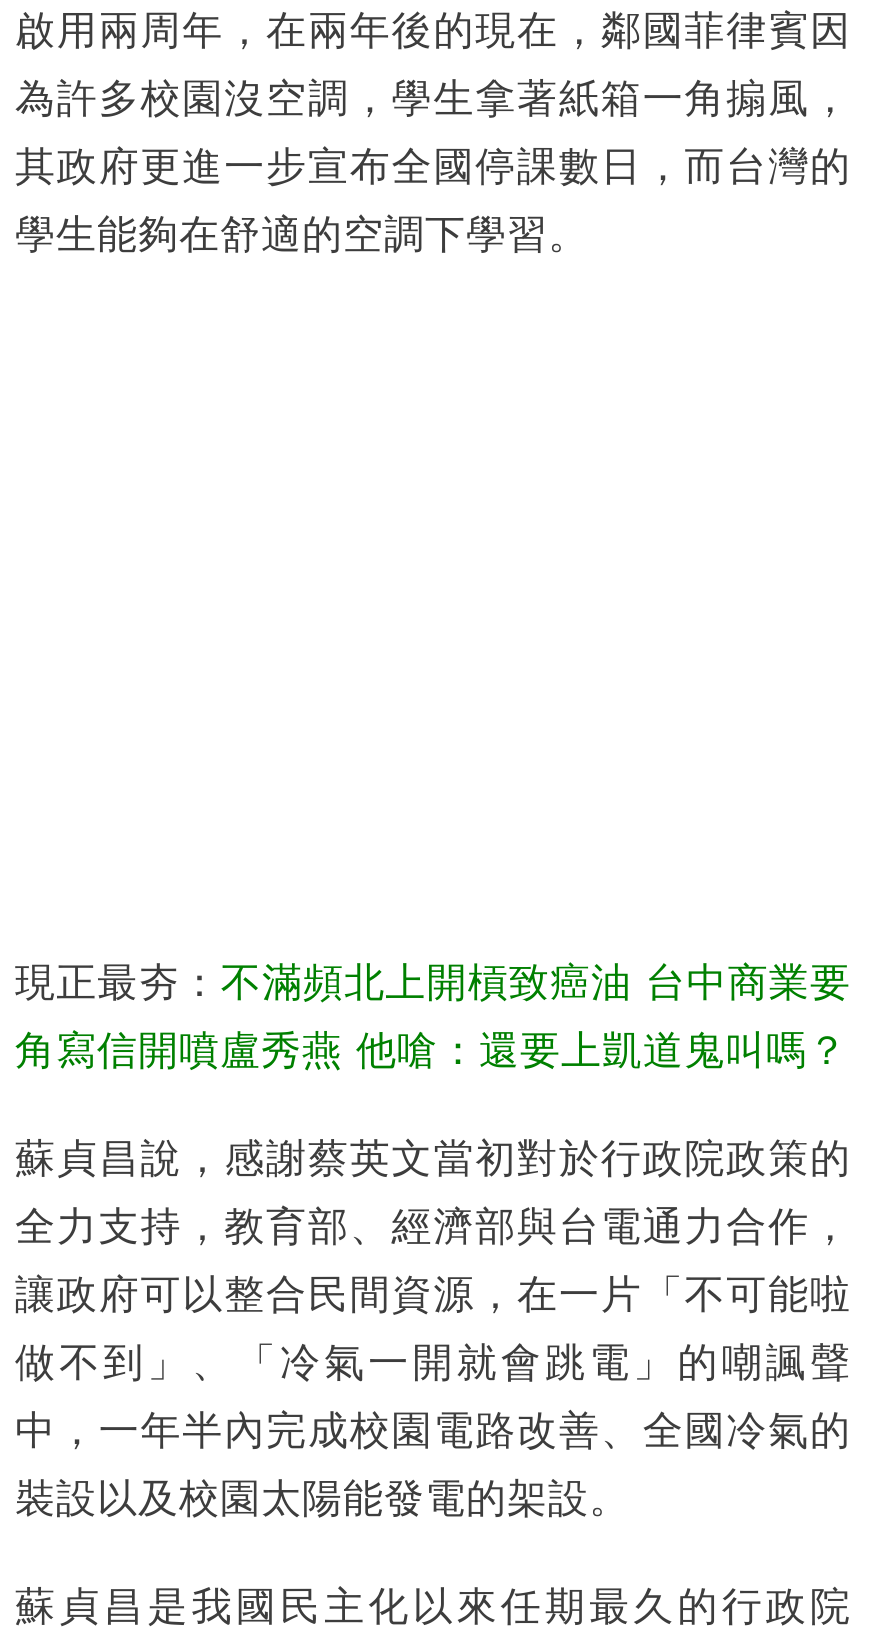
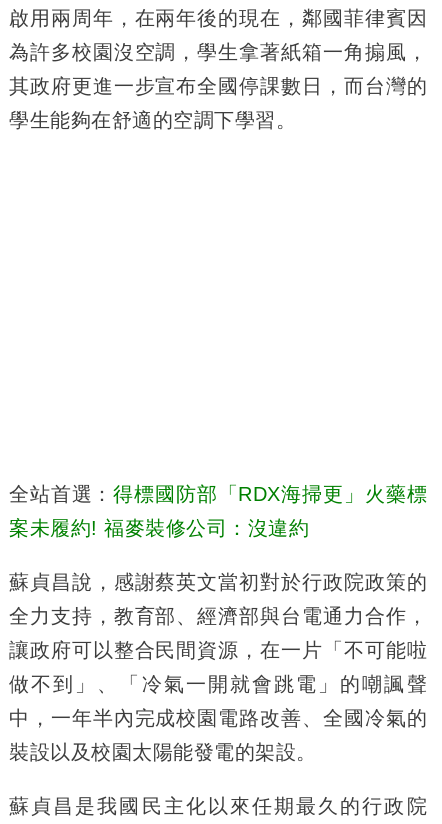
- 現正最夯：不滿頻北上開槓致癌油 台中商業要
+ 全站首選：得標國防部「RDX海掃更」火藥標

- 角寫信開噴盧秀燕 他嗆：還要上凱道鬼叫嗎？
+ 案未履約! 福麥裝修公司：沒違約
